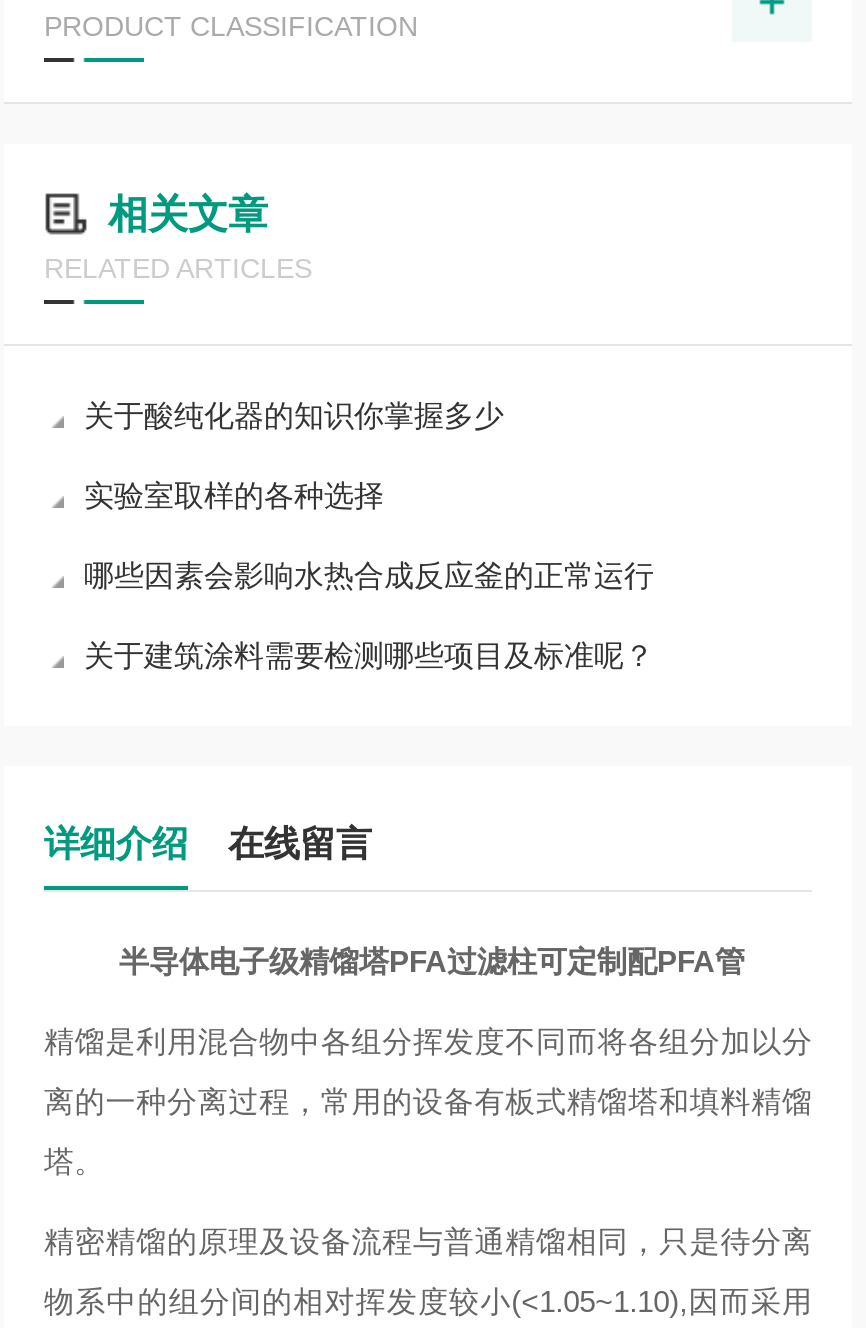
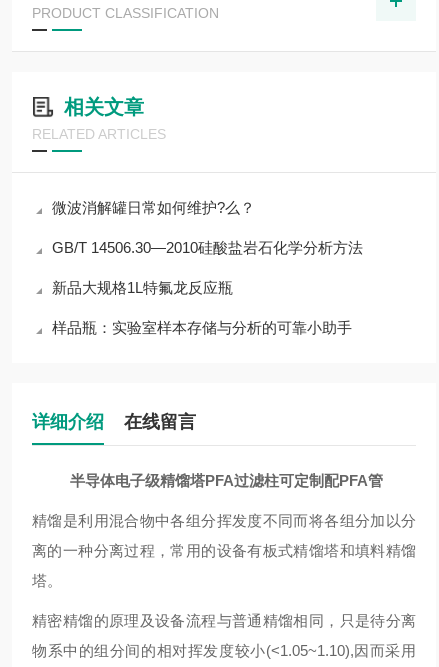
- 关于酸纯化器的知识你掌握多少
+ 微波消解罐日常如何维护?么？

- 实验室取样的各种选择
+ GB/T 14506.30—2010硅酸盐岩石化学分析方法

- 哪些因素会影响水热合成反应釜的正常运行
+ 新品大规格1L特氟龙反应瓶

- 关于建筑涂料需要检测哪些项目及标准呢？
+ 样品瓶：实验室样本存储与分析的可靠小助手
